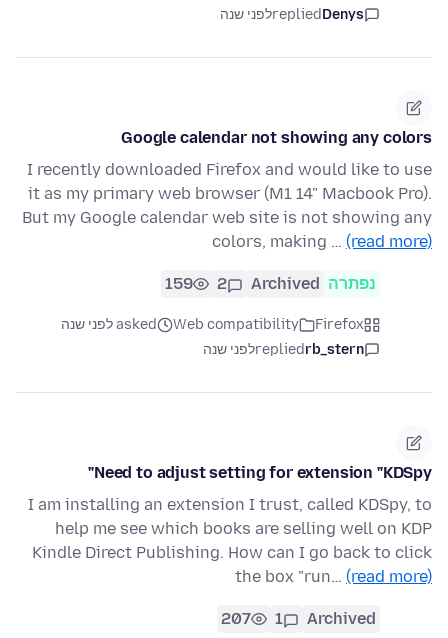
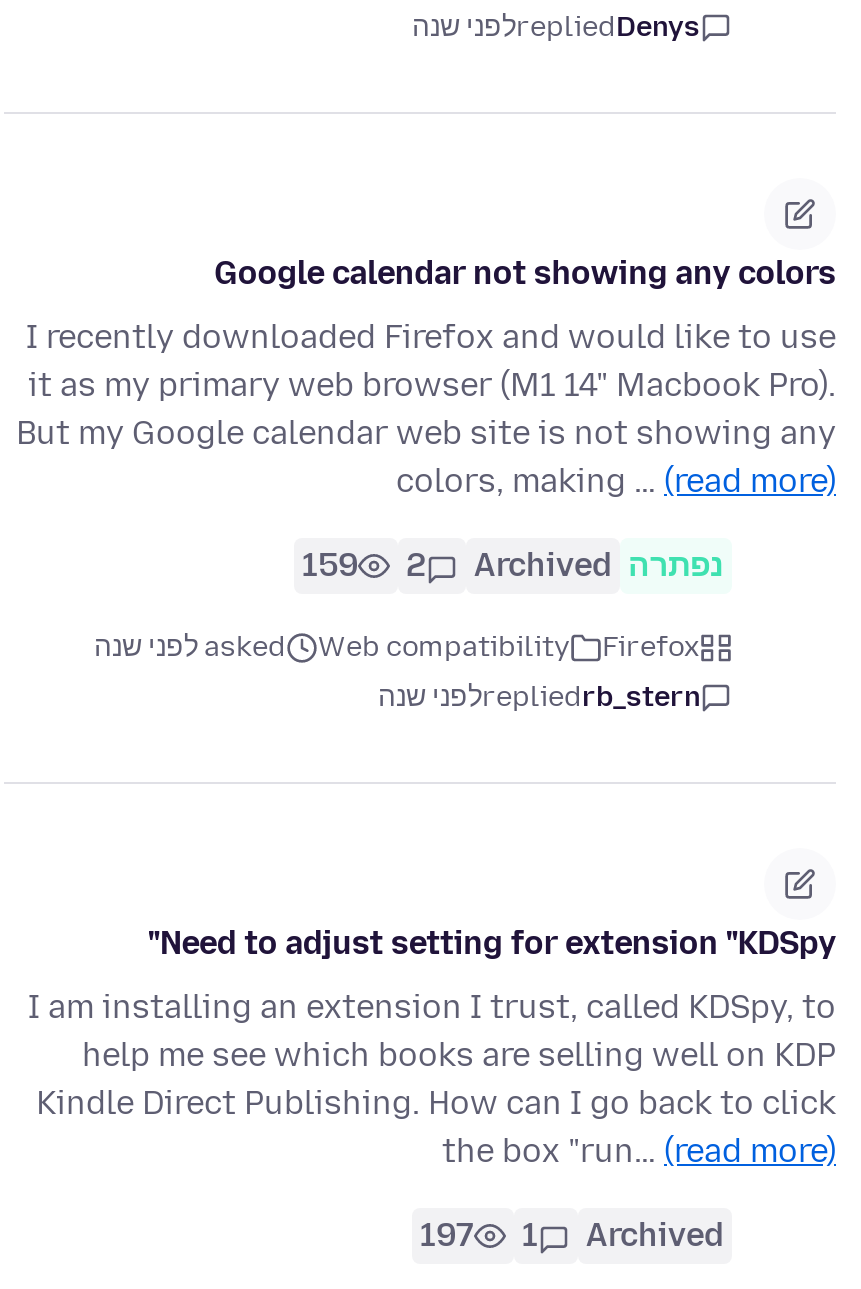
- 207 1 Archived
+ 197 1 Archived
